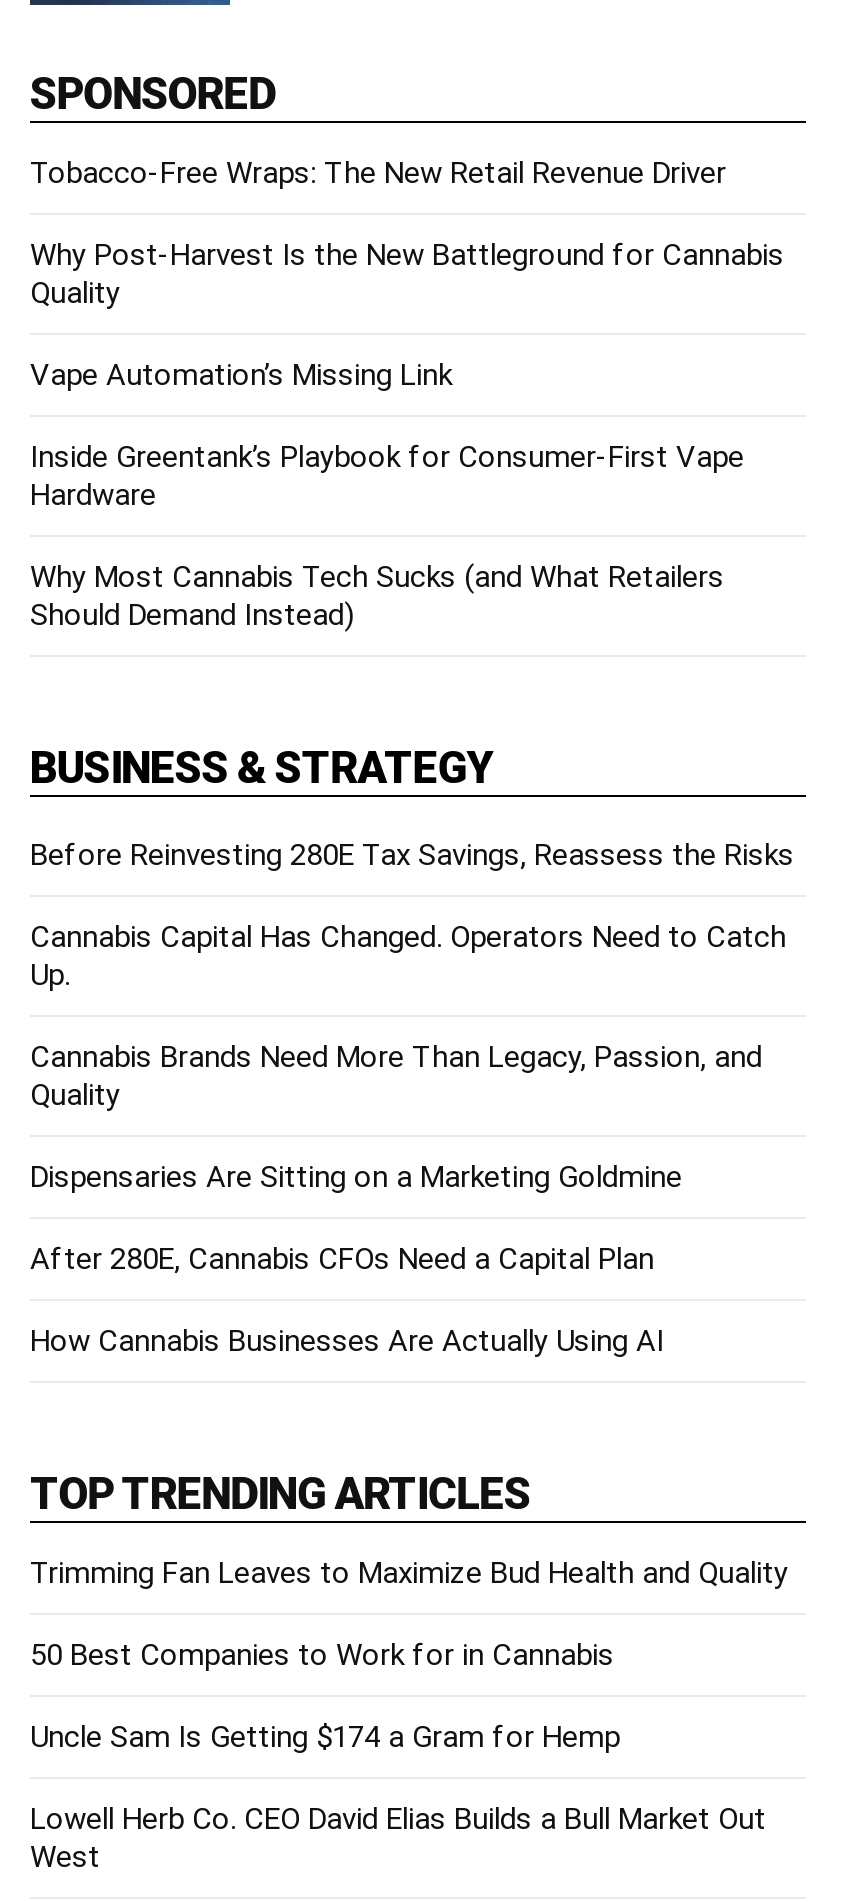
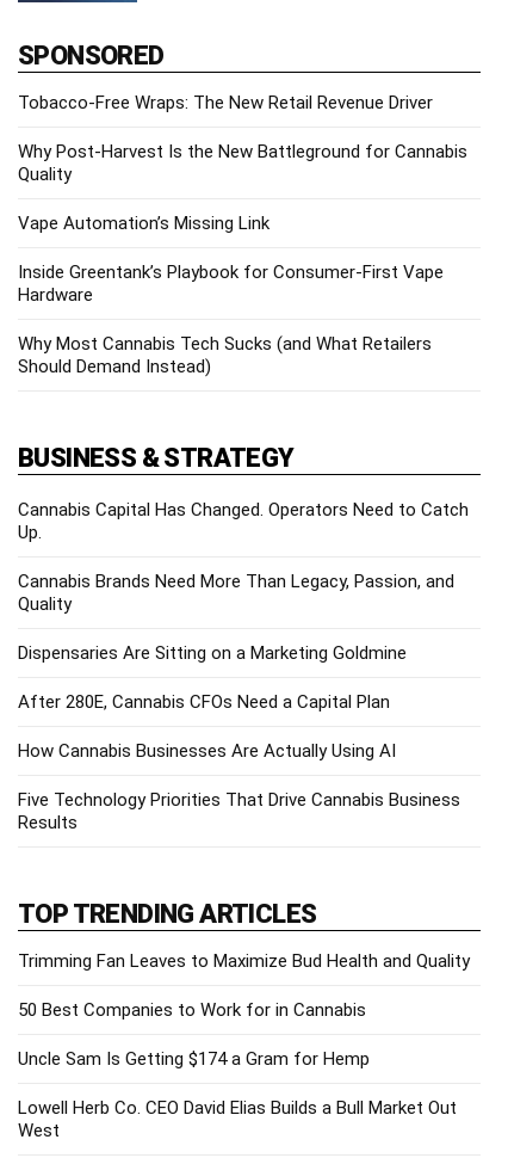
- Before Reinvesting 280E Tax Savings, Reassess the Risks

moved up: Cannabis Capital Has Changed. Operators Need to Catch | Up. | Cannabis Brands Need More Than Legacy, Passion, and | Quality | Dispensaries Are Sitting on a Marketing Goldmine | After 280E, Cannabis CFOs Need a Capital Plan | How Cannabis Businesses Are Actually Using AI

+ Five Technology Priorities That Drive Cannabis Business
+ Results
